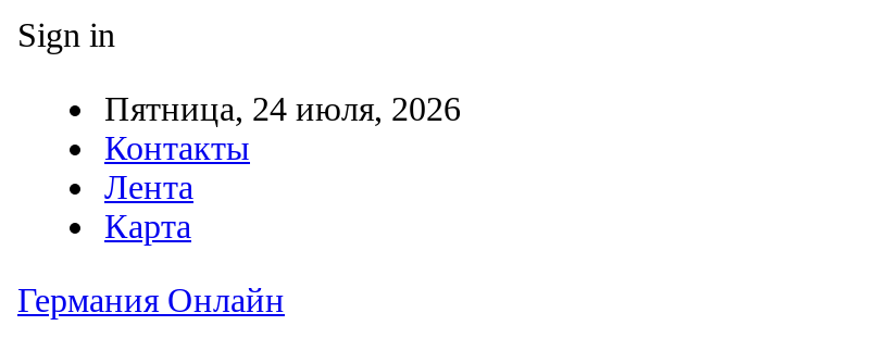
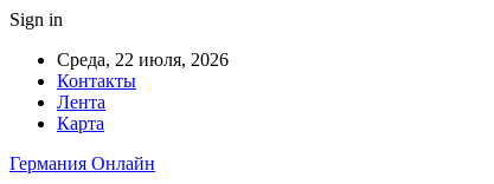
- Пятница, 24 июля, 2026
+ Среда, 22 июля, 2026
